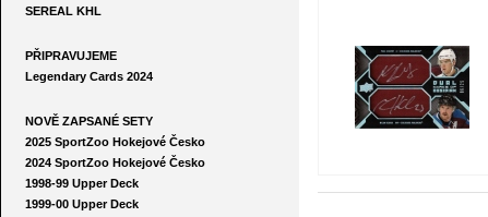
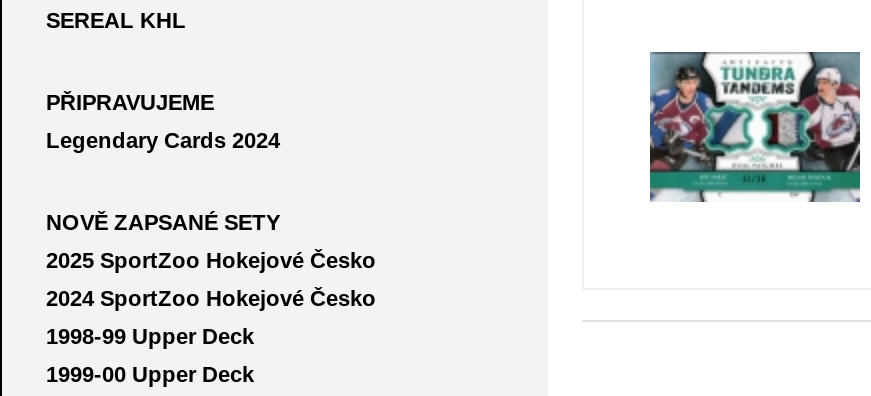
- [image]
+ [image]
